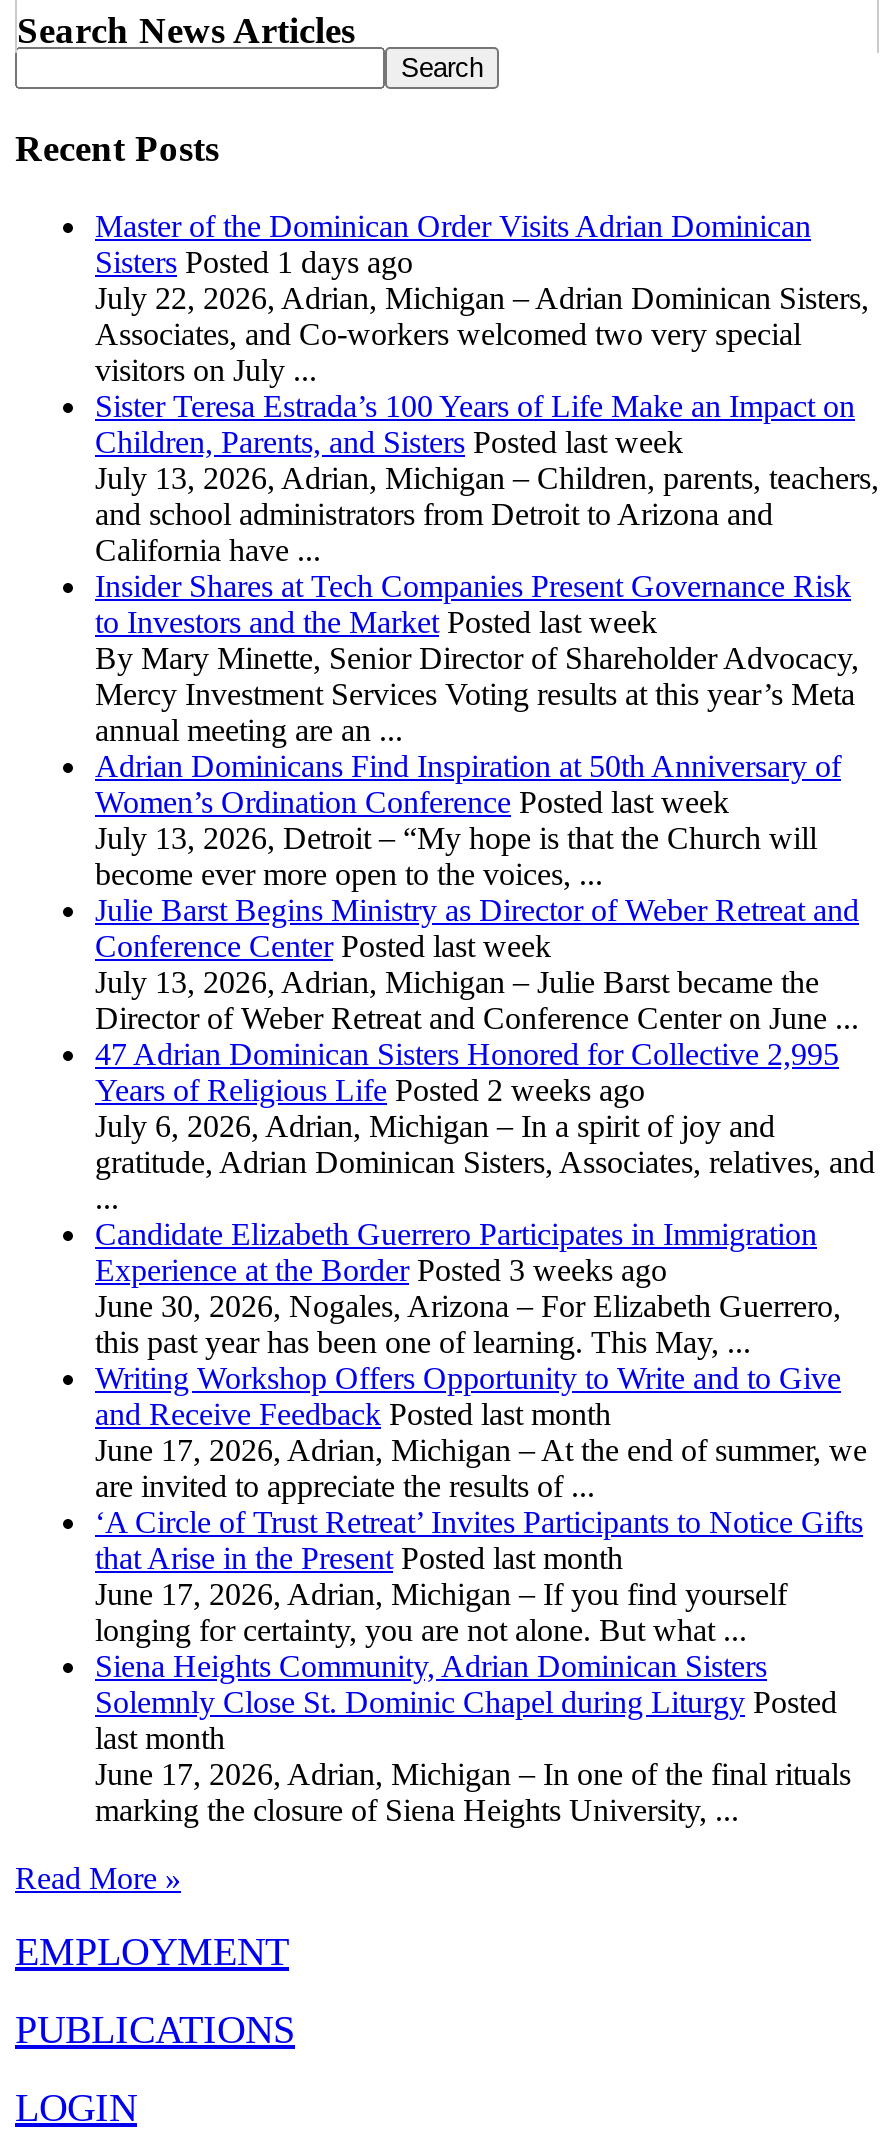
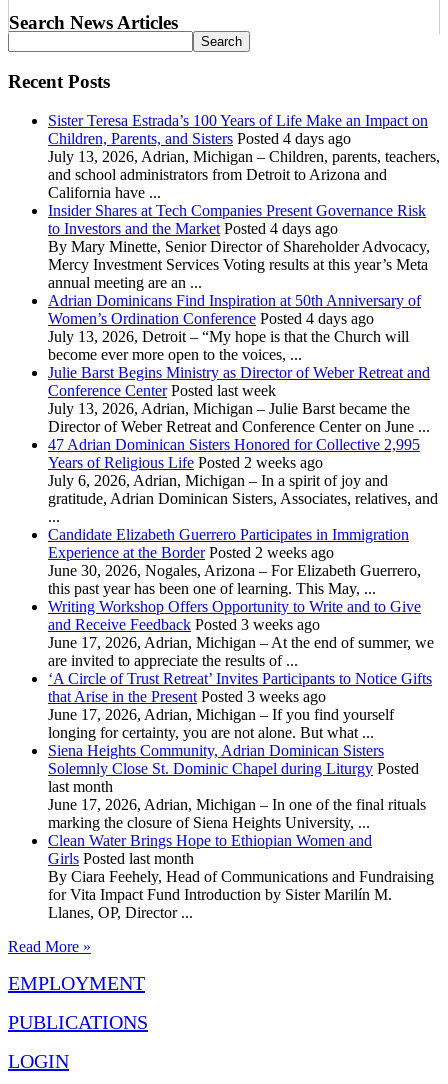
- Master of the Dominican Order Visits Adrian Dominican
- Sisters Posted 1 days ago
- July 22, 2026, Adrian, Michigan – Adrian Dominican Sisters,
- Associates, and Co-workers welcomed two very special
- visitors on July ...

moved up: Sister Teresa Estrada’s 100 Years of Life Make an Impact on

- Children, Parents, and Sisters Posted last week
+ Children, Parents, and Sisters Posted 4 days ago

moved up: July 13, 2026, Adrian, Michigan – Children, parents, teachers, | and school administrators from Detroit to Arizona and | California have ... | Insider Shares at Tech Companies Present Governance Risk

- to Investors and the Market Posted last week
+ to Investors and the Market Posted 4 days ago

moved up: By Mary Minette, Senior Director of Shareholder Advocacy, | Mercy Investment Services Voting results at this year’s Meta | annual meeting are an ... | Adrian Dominicans Find Inspiration at 50th Anniversary of

- Women’s Ordination Conference Posted last week
+ Women’s Ordination Conference Posted 4 days ago

moved up: July 13, 2026, Detroit – “My hope is that the Church will | become ever more open to the voices, ... | Julie Barst Begins Ministry as Director of Weber Retreat and | ... | gratitude, Adrian Dominican Sisters, Associates, relatives, and | Candidate Elizabeth Guerrero Participates in Immigration

- Experience at the Border Posted 3 weeks ago
+ Experience at the Border Posted 2 weeks ago

moved up: June 30, 2026, Nogales, Arizona – For Elizabeth Guerrero, | this past year has been one of learning. This May, ... | Writing Workshop Offers Opportunity to Write and to Give

- and Receive Feedback Posted last month
+ and Receive Feedback Posted 3 weeks ago

moved up: June 17, 2026, Adrian, Michigan – At the end of summer, we | are invited to appreciate the results of ... | ‘A Circle of Trust Retreat’ Invites Participants to Notice Gifts

- that Arise in the Present Posted last month
+ that Arise in the Present Posted 3 weeks ago

moved up: June 17, 2026, Adrian, Michigan – If you find yourself | longing for certainty, you are not alone. But what ... | Siena Heights Community, Adrian Dominican Sisters | Solemnly Close St. Dominic Chapel during Liturgy Posted | last month | June 17, 2026, Adrian, Michigan – In one of the final rituals | marking the closure of Siena Heights University, ...

+ Clean Water Brings Hope to Ethiopian Women and
+ Girls Posted last month
+ By Ciara Feehely, Head of Communications and Fundraising
+ for Vita Impact Fund Introduction by Sister Marilín M.
+ Llanes, OP, Director ...
